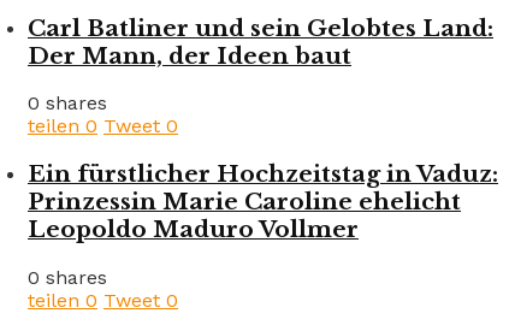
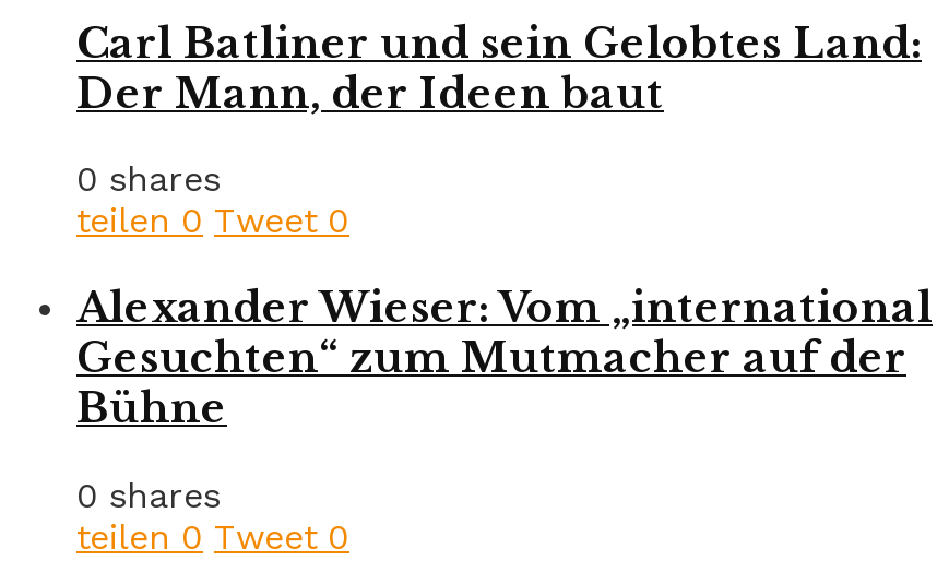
- Ein fürstlicher Hochzeitstag in Vaduz:
- Prinzessin Marie Caroline ehelicht
- Leopoldo Maduro Vollmer
+ Alexander Wieser: Vom „international
+ Gesuchten“ zum Mutmacher auf der
+ Bühne
